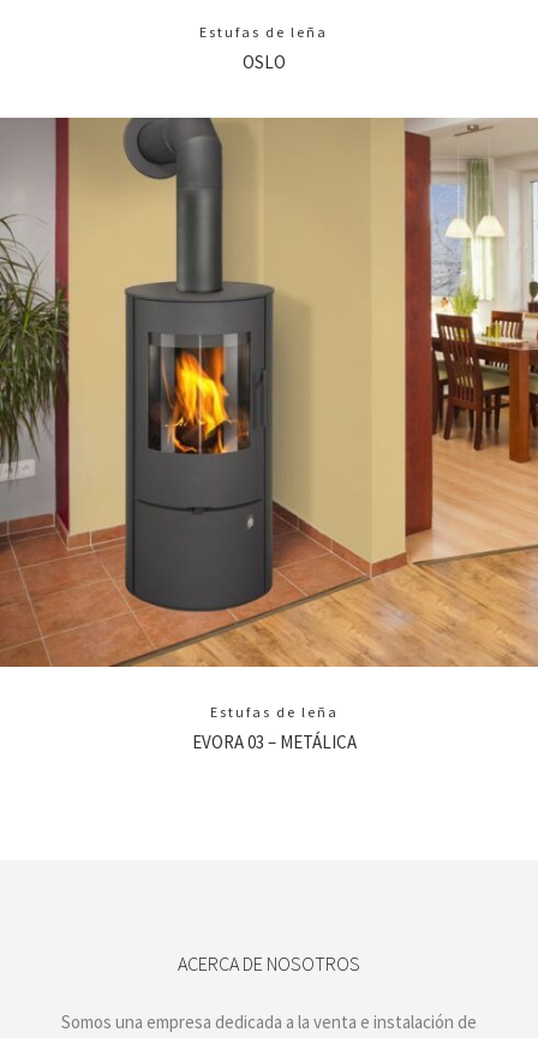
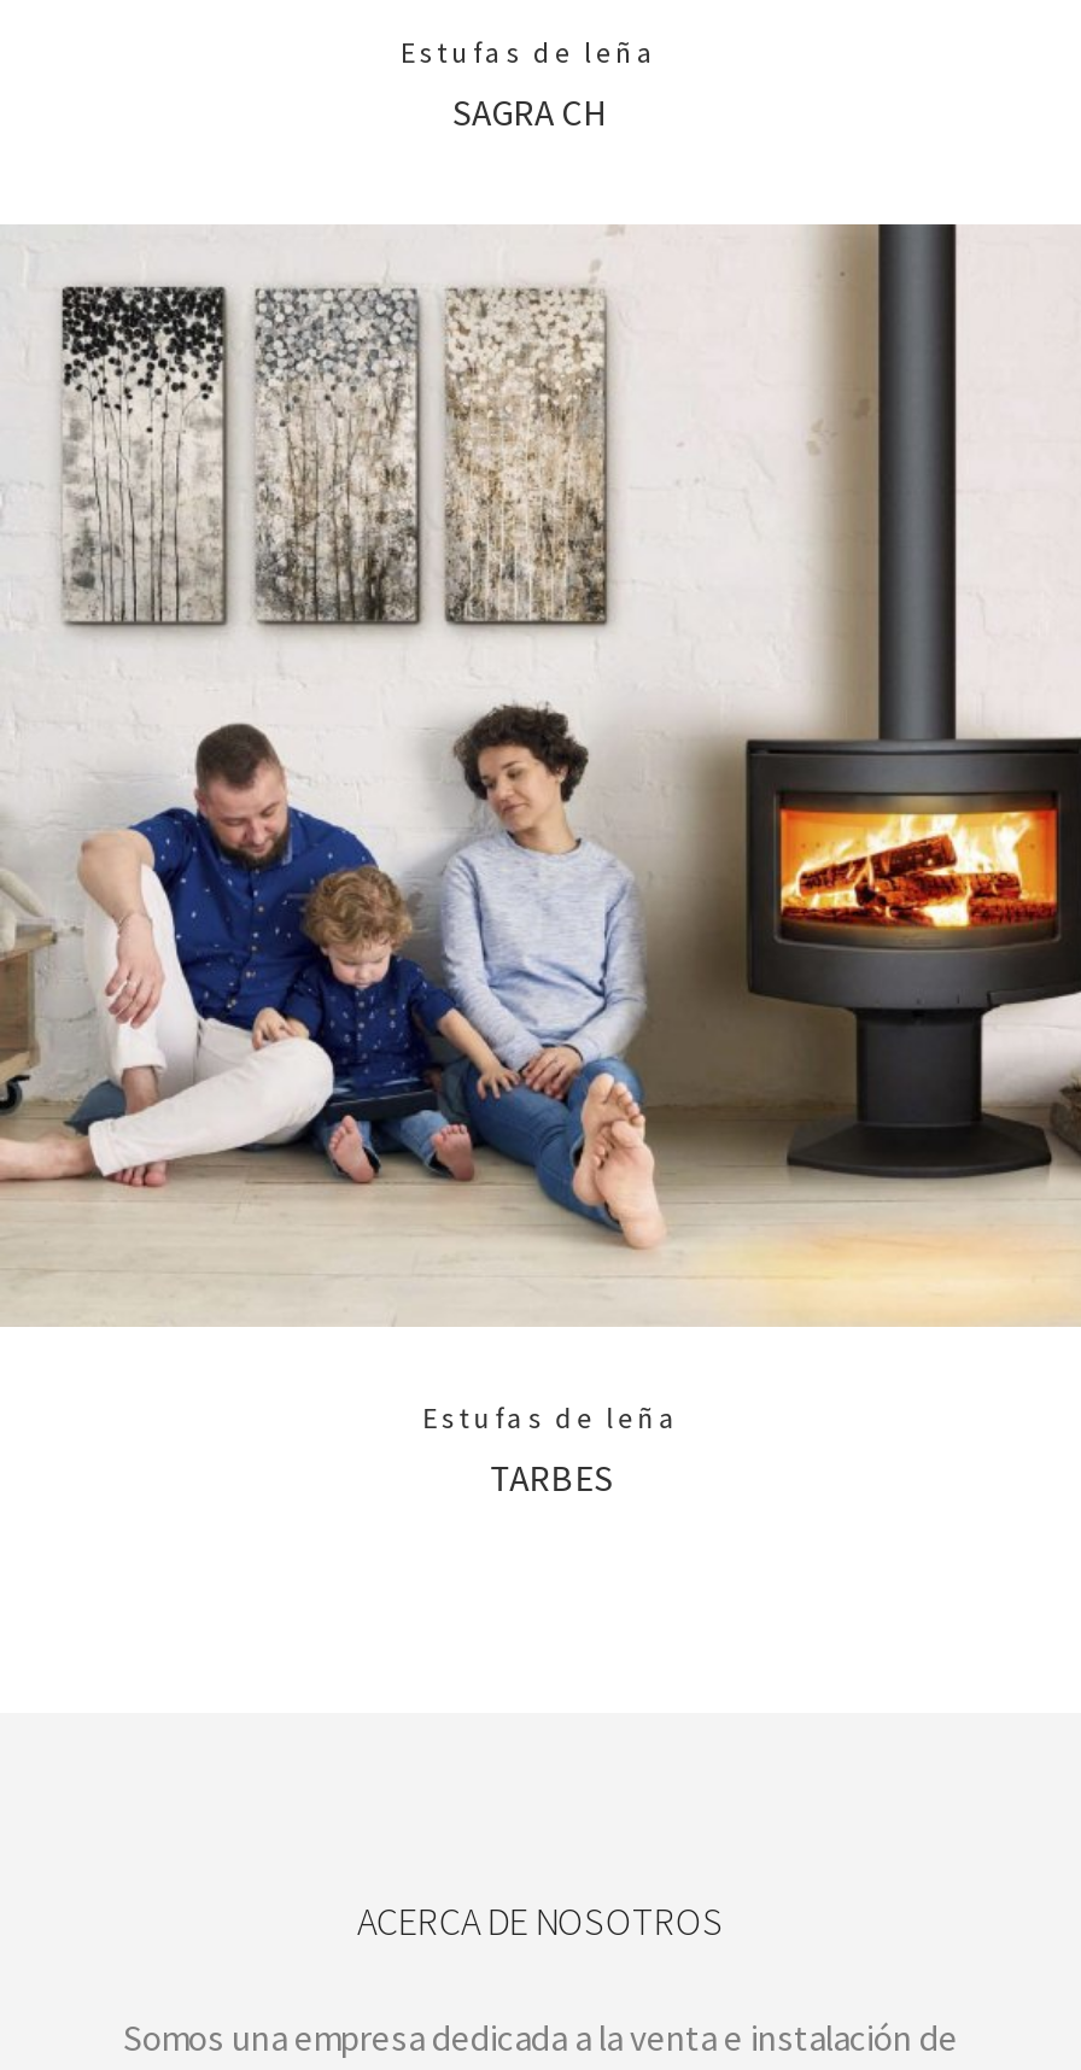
- OSLO
+ SAGRA CH

- [image]
+ [image]

- EVORA 03 – METÁLICA
+ TARBES
